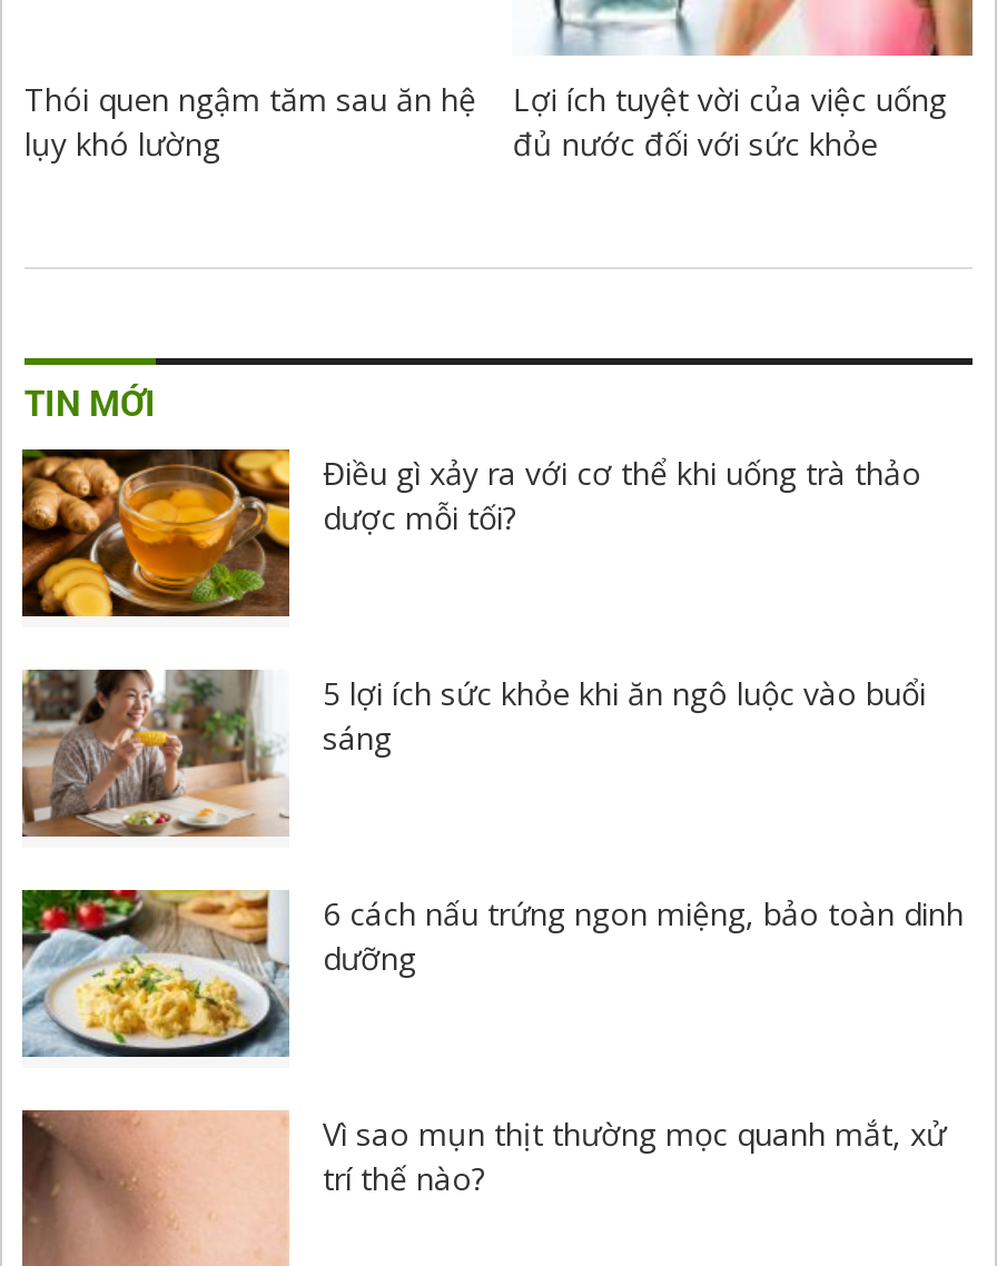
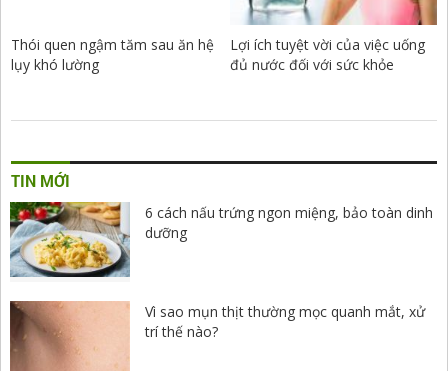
- [image]
- Điều gì xảy ra với cơ thể khi uống trà thảo
- dược mỗi tối?

- [image]
- 5 lợi ích sức khỏe khi ăn ngô luộc vào buổi
- sáng
